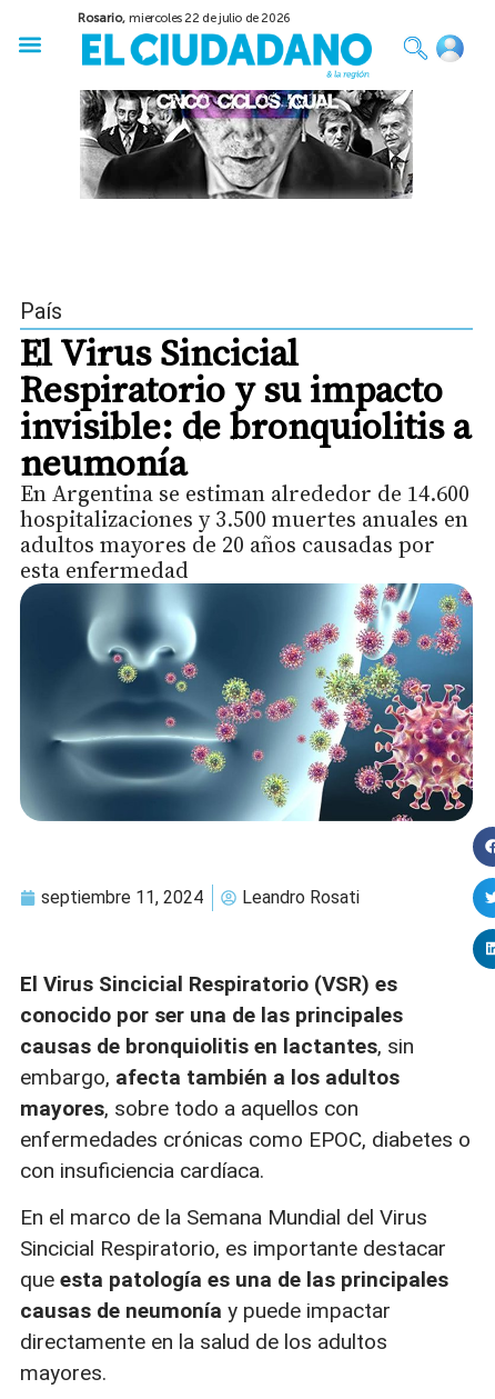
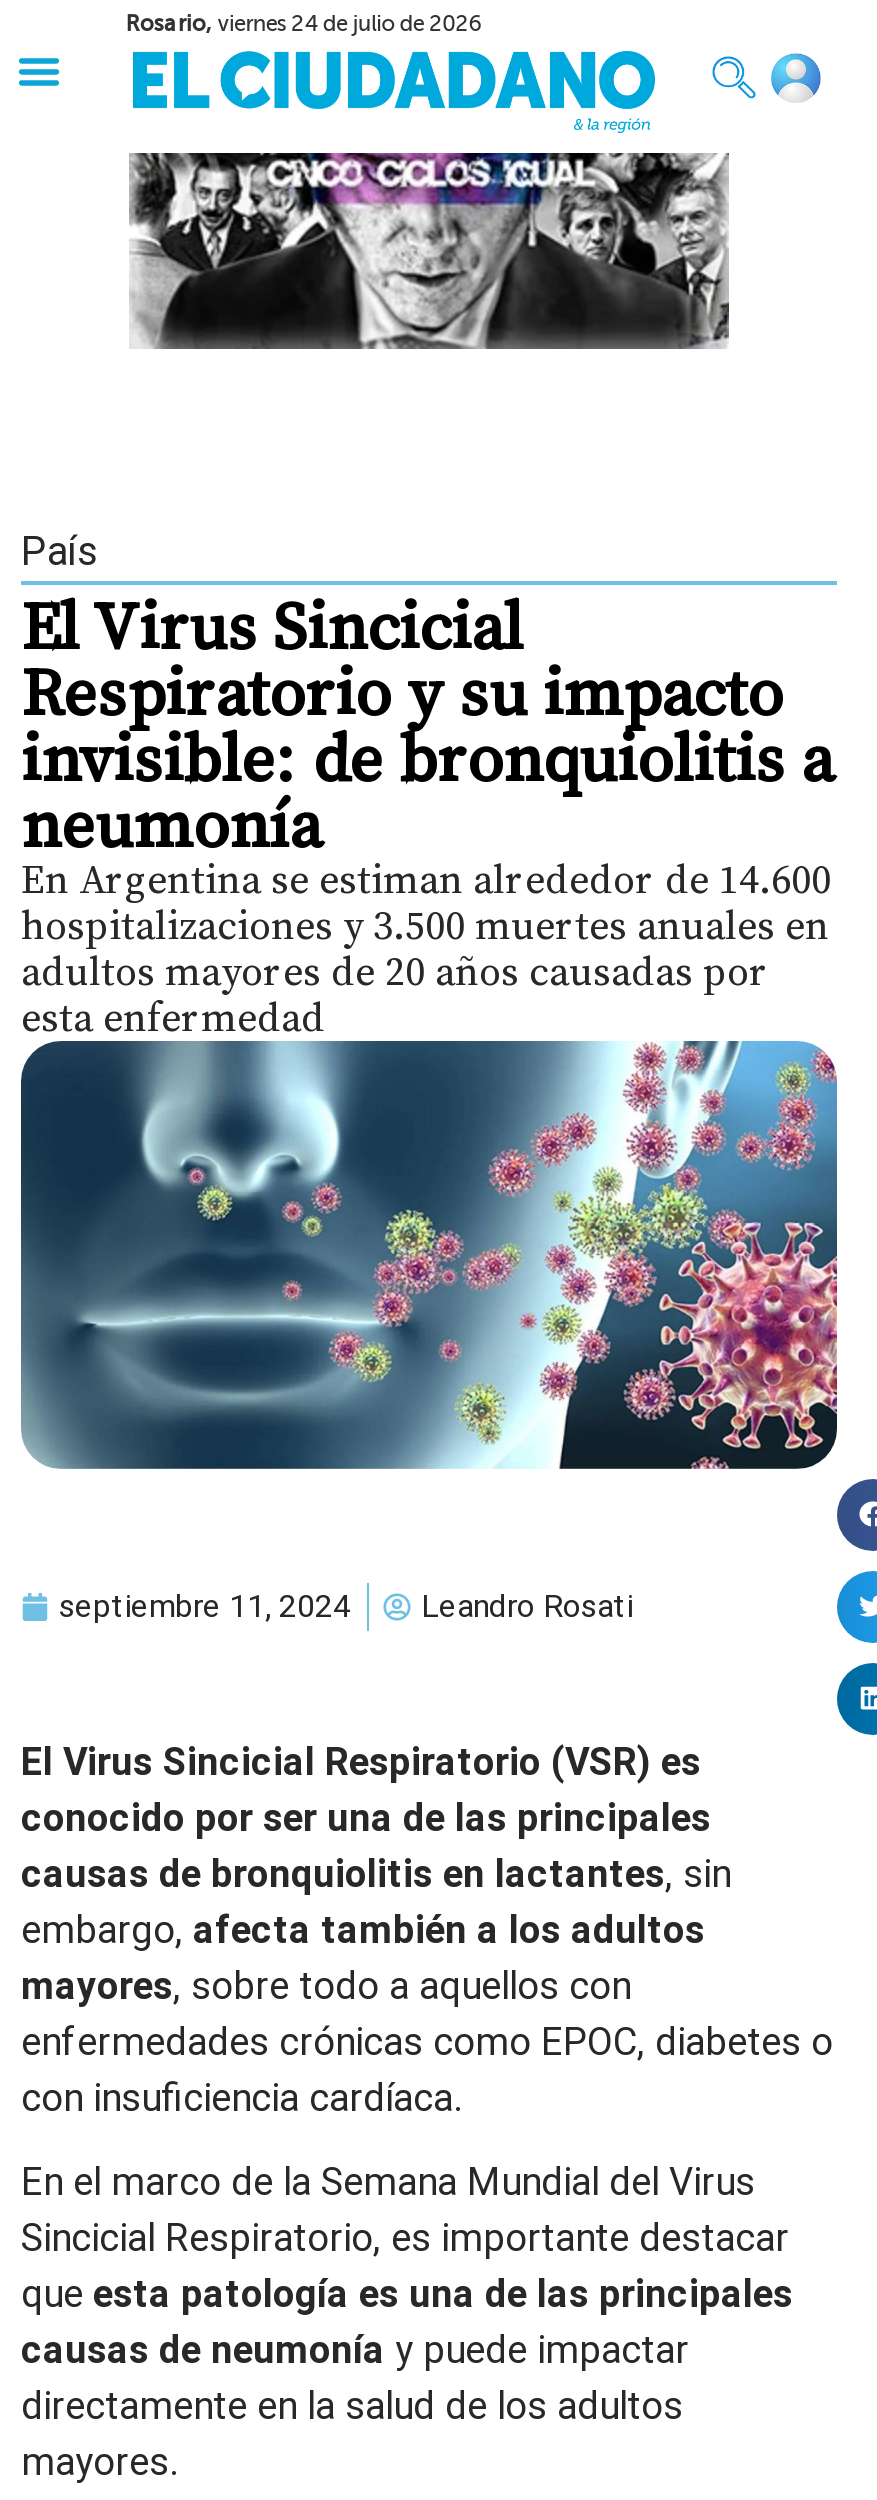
- Rosario, miercoles 22 de julio de 2026
+ Rosario, viernes 24 de julio de 2026
